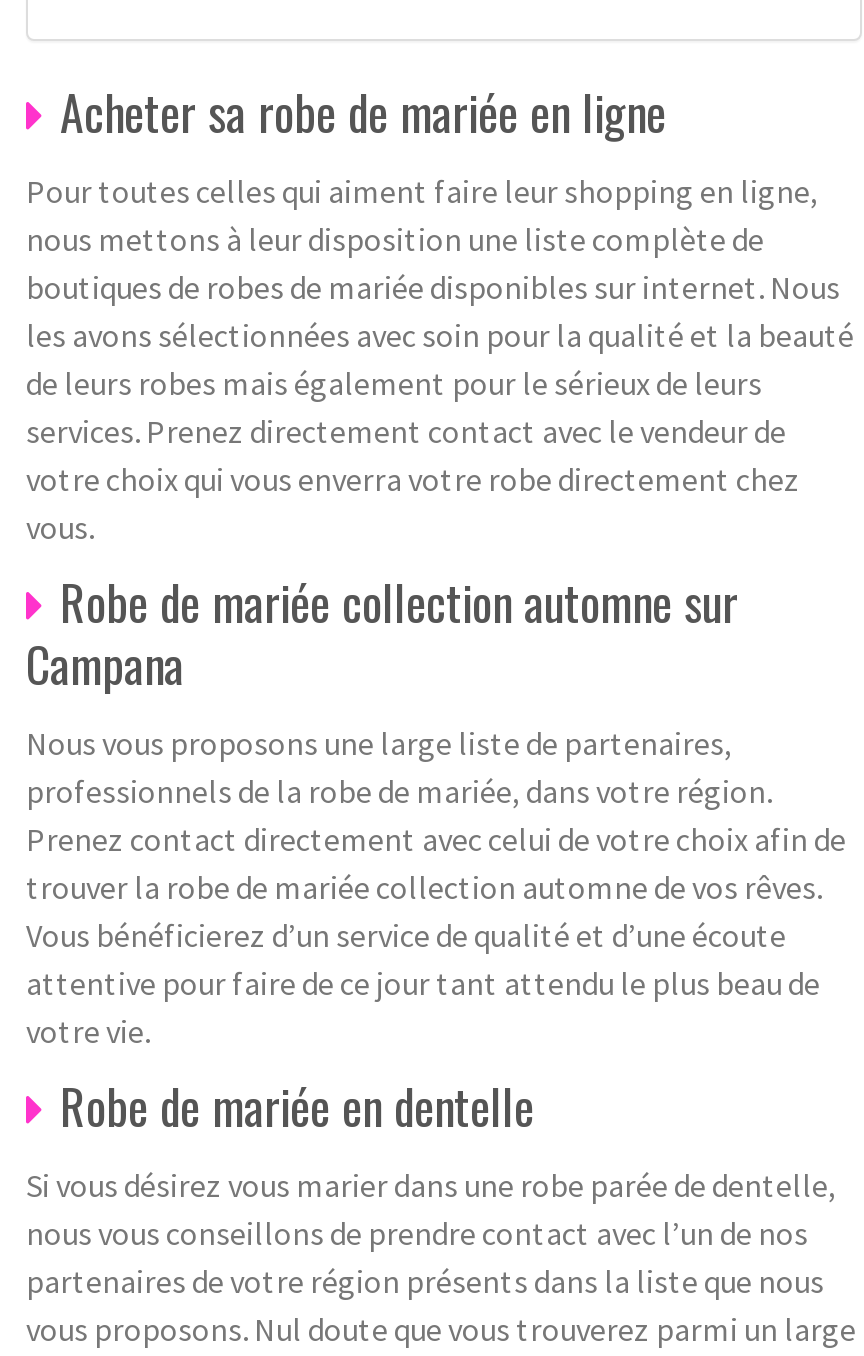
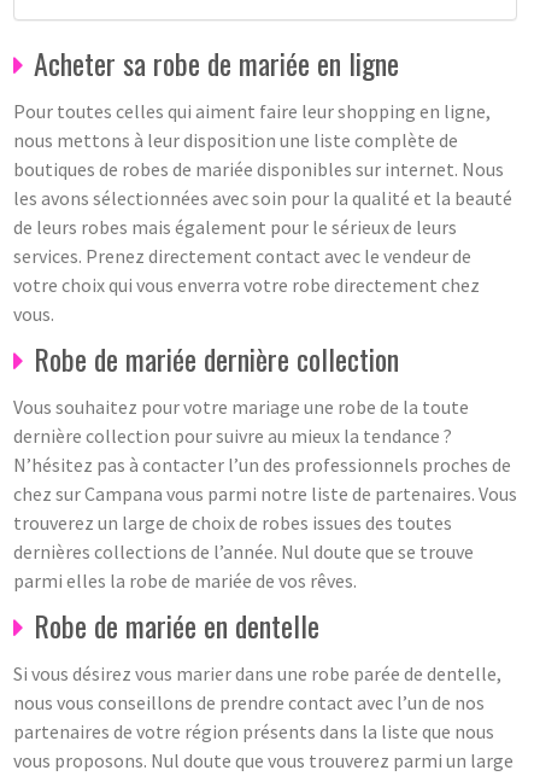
- Robe de mariée collection automne sur
- Campana
- Nous vous proposons une large liste de partenaires,
- professionnels de la robe de mariée, dans votre région.
- Prenez contact directement avec celui de votre choix afin de
- trouver la robe de mariée collection automne de vos rêves.
- Vous bénéficierez d’un service de qualité et d’une écoute
- attentive pour faire de ce jour tant attendu le plus beau de
- votre vie.
+ Robe de mariée dernière collection
+ Vous souhaitez pour votre mariage une robe de la toute
+ dernière collection pour suivre au mieux la tendance ?
+ N’hésitez pas à contacter l’un des professionnels proches de
+ chez sur Campana vous parmi notre liste de partenaires. Vous
+ trouverez un large de choix de robes issues des toutes
+ dernières collections de l’année. Nul doute que se trouve
+ parmi elles la robe de mariée de vos rêves.
